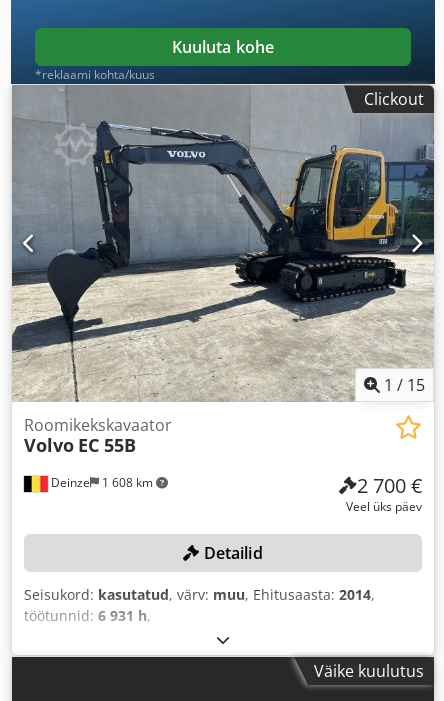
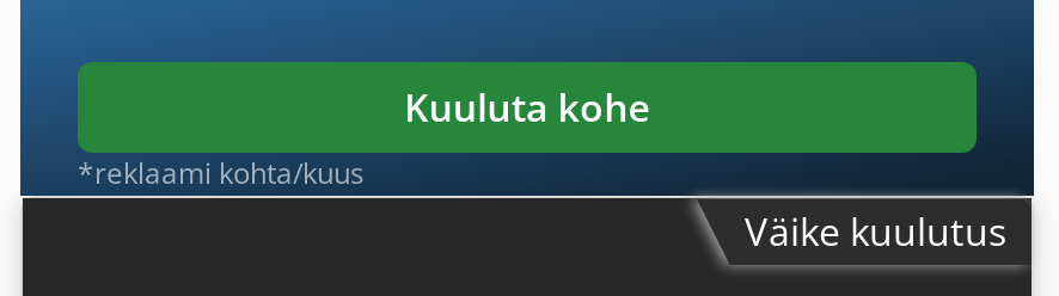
- [image]
- Clickout

- 1 / 15

- Roomikekskavaator
- Volvo EC 55B
- 2 700 €
- Veel üks päev
- Detailid
- Seisukord: kasutatud, värv: muu, Ehitusaasta: 2014,
- töötunnid: 6 931 h,

- Deinze 1 608 km
